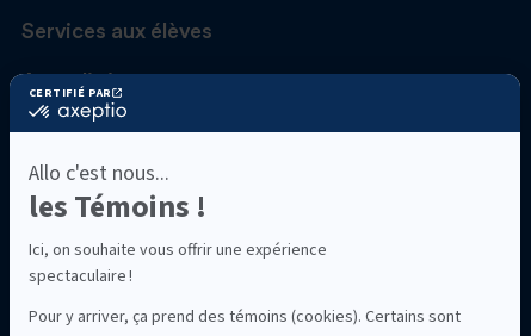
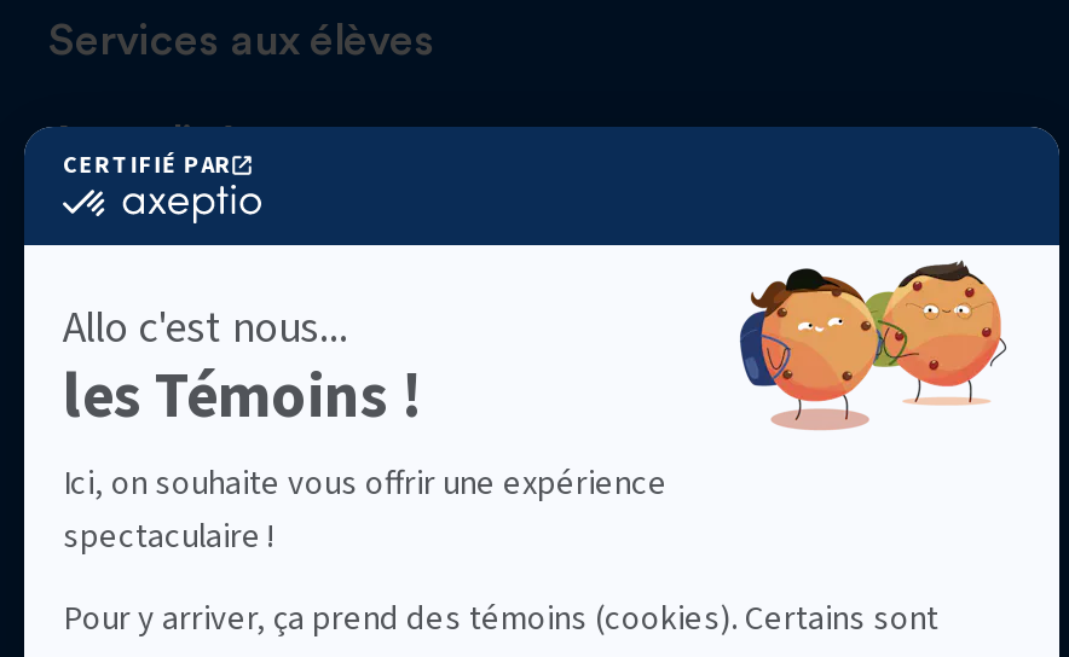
+ [image]
